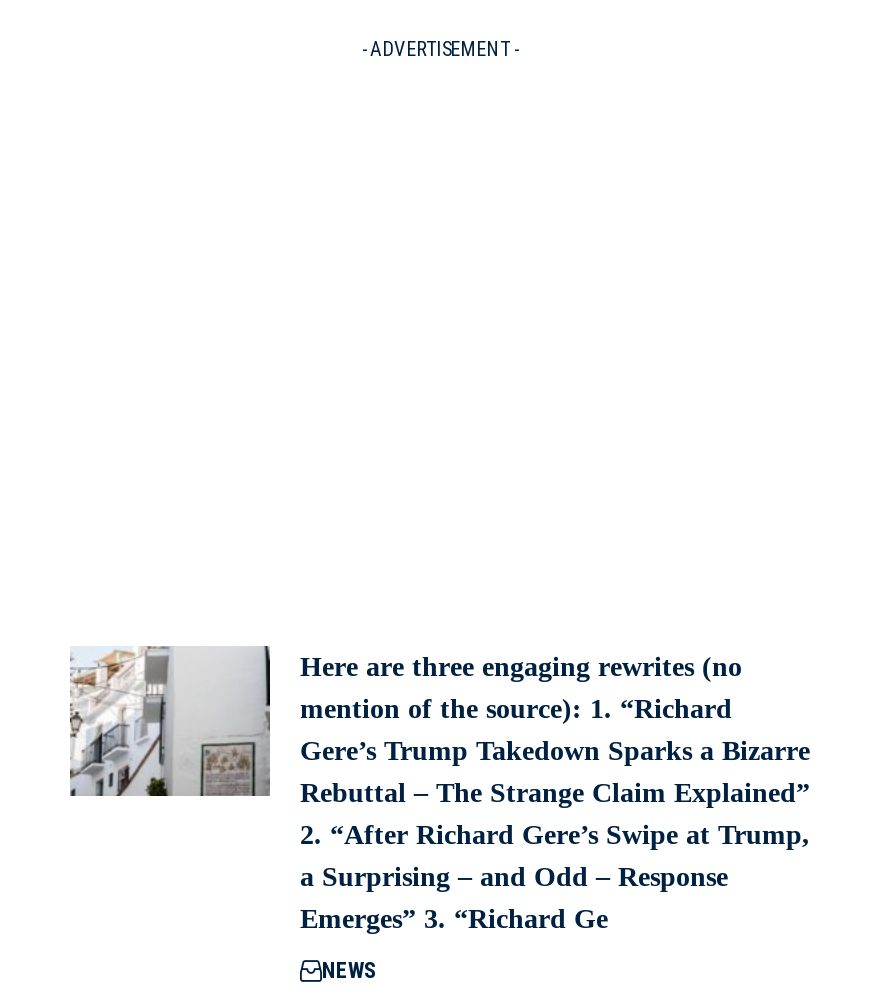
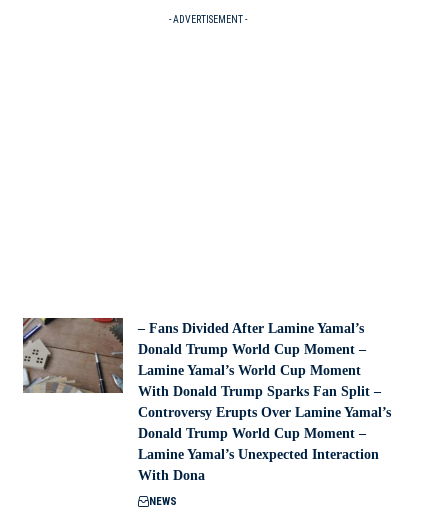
- [image]
- Here are three engaging rewrites (no
- mention of the source): 1. “Richard
- Gere’s Trump Takedown Sparks a Bizarre
- Rebuttal – The Strange Claim Explained”
- 2. “After Richard Gere’s Swipe at Trump,
- a Surprising – and Odd – Response
- Emerges” 3. “Richard Ge
+ [image]
+ – Fans Divided After Lamine Yamal’s
+ Donald Trump World Cup Moment –
+ Lamine Yamal’s World Cup Moment
+ With Donald Trump Sparks Fan Split –
+ Controversy Erupts Over Lamine Yamal’s
+ Donald Trump World Cup Moment –
+ Lamine Yamal’s Unexpected Interaction
+ With Dona
